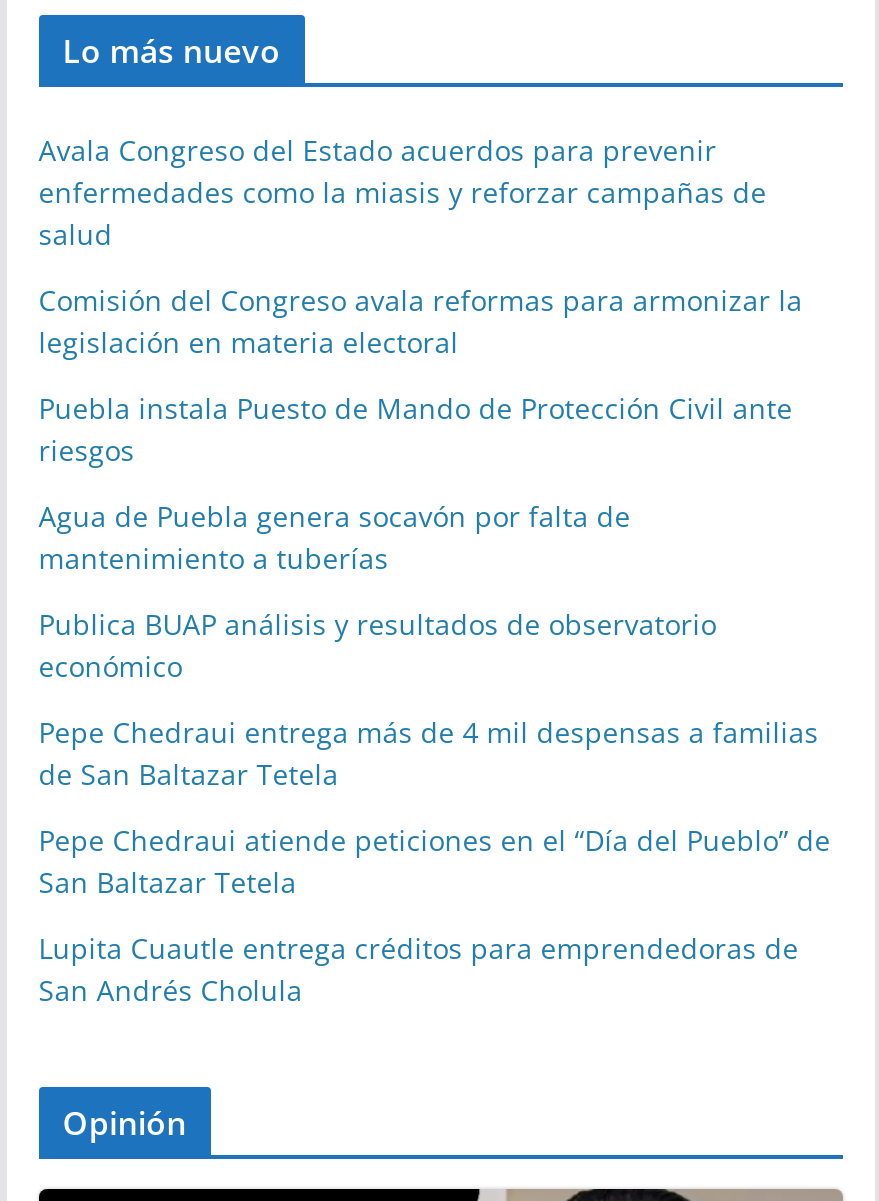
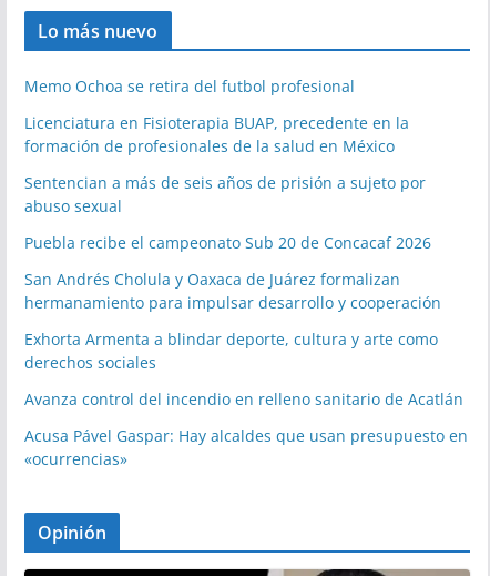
- Avala Congreso del Estado acuerdos para prevenir
- enfermedades como la miasis y reforzar campañas de
- salud
+ Memo Ochoa se retira del futbol profesional

- Comisión del Congreso avala reformas para armonizar la
- legislación en materia electoral
+ Licenciatura en Fisioterapia BUAP, precedente en la
+ formación de profesionales de la salud en México

- Puebla instala Puesto de Mando de Protección Civil ante
- riesgos
+ Sentencian a más de seis años de prisión a sujeto por
+ abuso sexual

- Agua de Puebla genera socavón por falta de
- mantenimiento a tuberías
+ Puebla recibe el campeonato Sub 20 de Concacaf 2026

- Publica BUAP análisis y resultados de observatorio
- económico
+ San Andrés Cholula y Oaxaca de Juárez formalizan
+ hermanamiento para impulsar desarrollo y cooperación

- Pepe Chedraui entrega más de 4 mil despensas a familias
- de San Baltazar Tetela
+ Exhorta Armenta a blindar deporte, cultura y arte como
+ derechos sociales

- Pepe Chedraui atiende peticiones en el “Día del Pueblo” de
- San Baltazar Tetela
+ Avanza control del incendio en relleno sanitario de Acatlán

- Lupita Cuautle entrega créditos para emprendedoras de
- San Andrés Cholula
+ Acusa Pável Gaspar: Hay alcaldes que usan presupuesto en
+ «ocurrencias»
